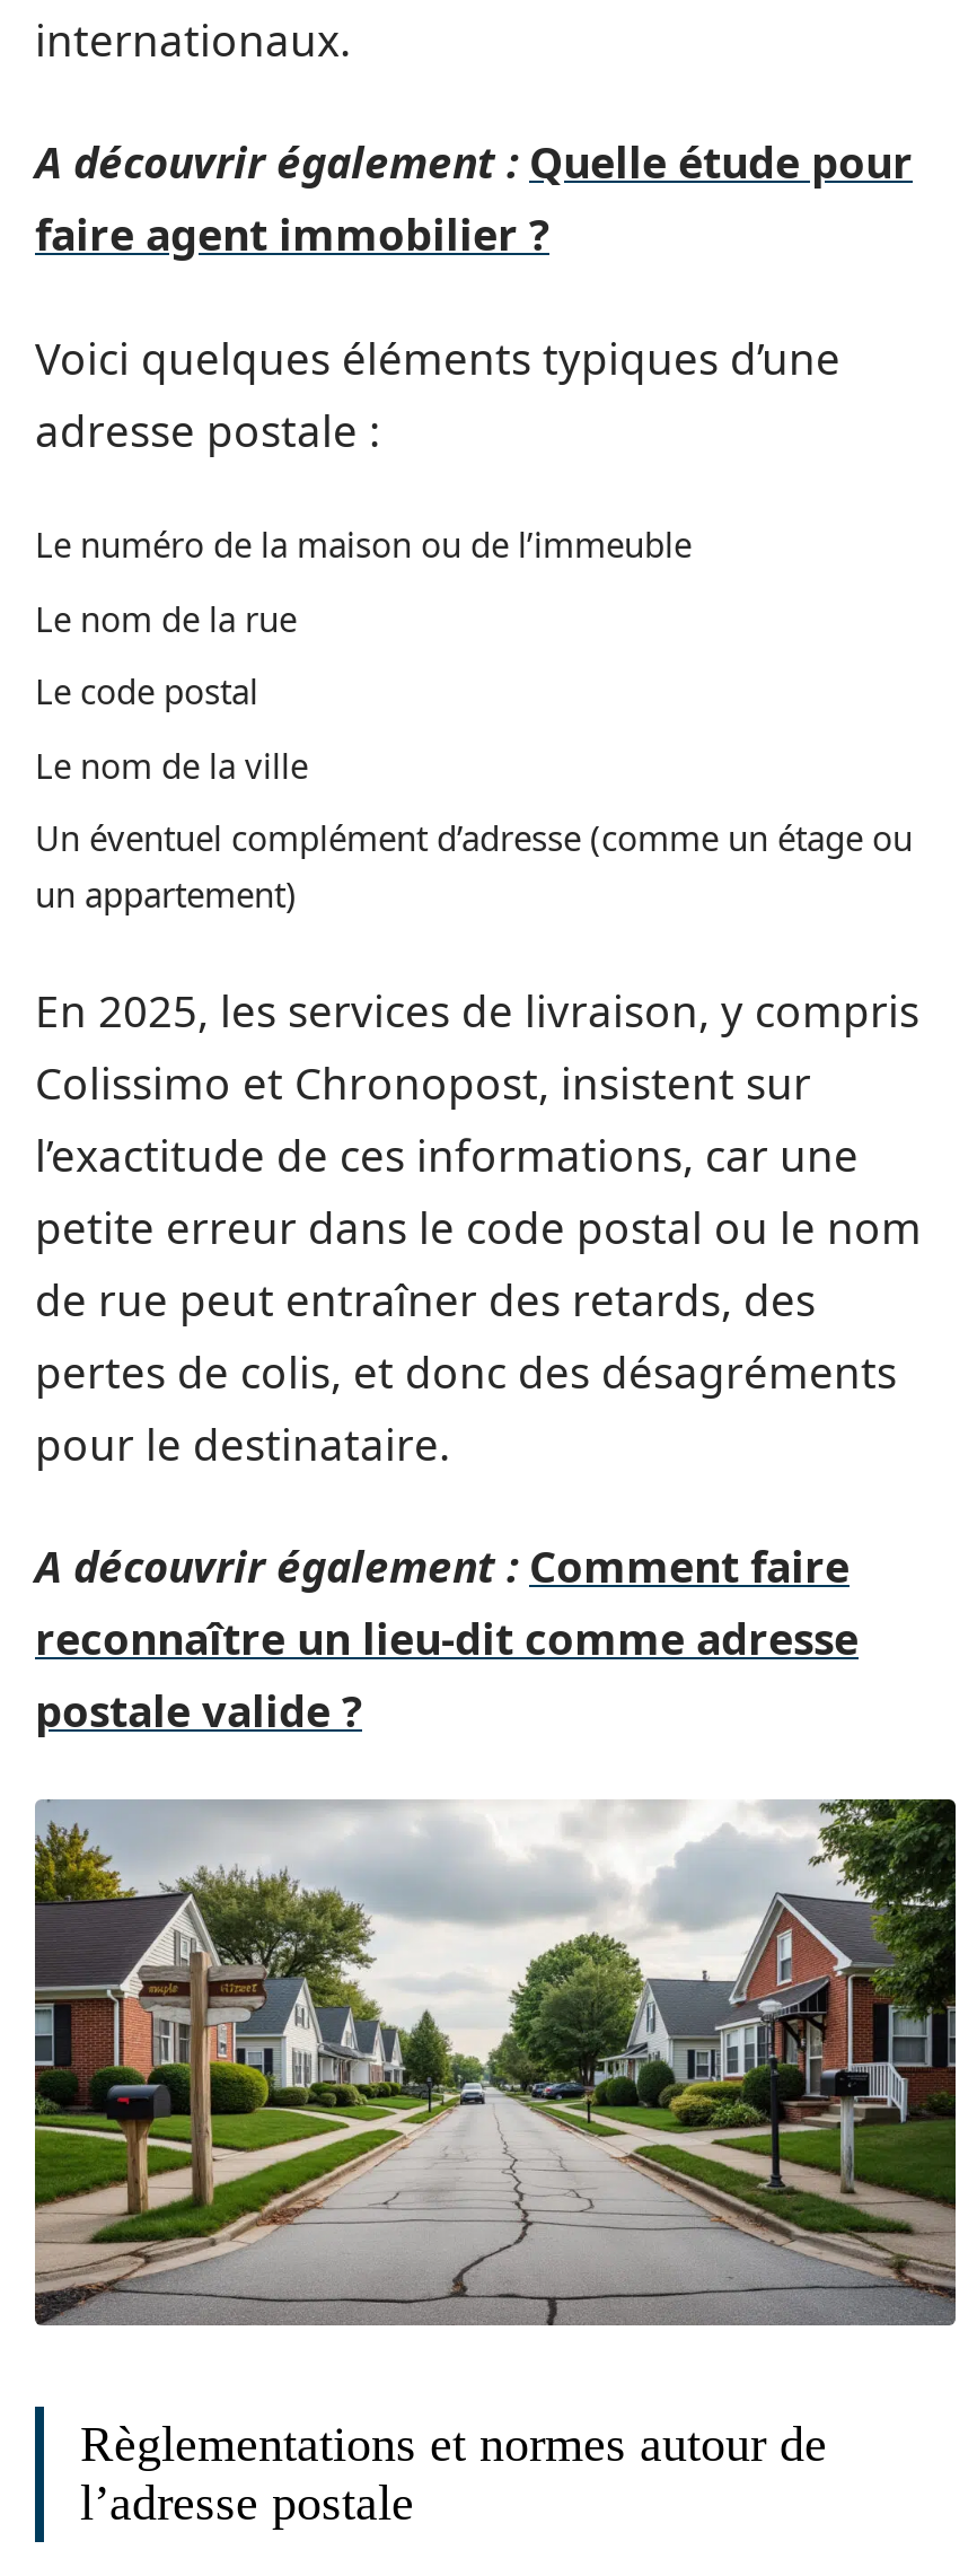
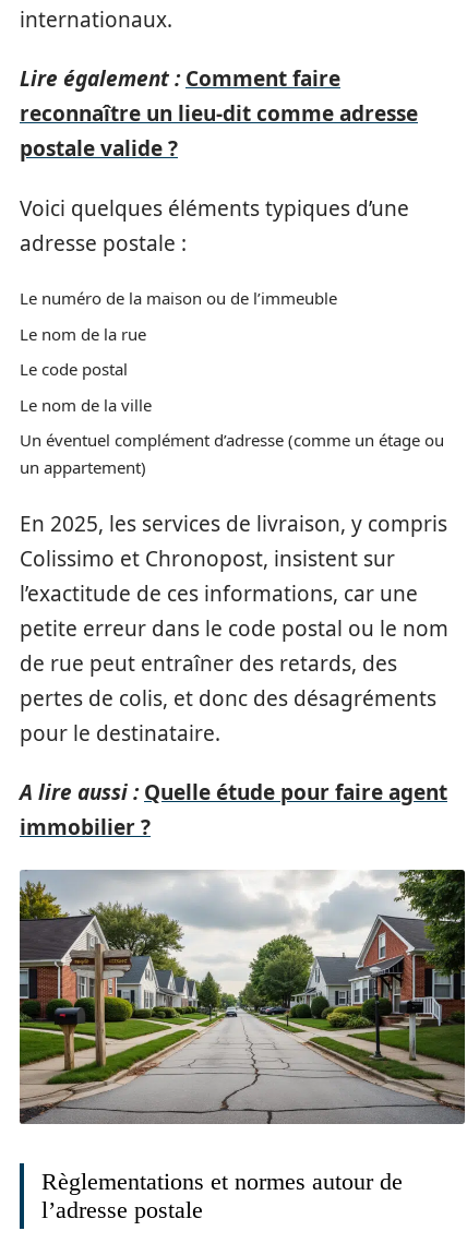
- A découvrir également : Quelle étude pour
- faire agent immobilier ?
+ Lire également : Comment faire

moved down: Voici quelques éléments typiques d’une | adresse postale : | Le numéro de la maison ou de l’immeuble | ... | pertes de colis, et donc des désagréments | pour le destinataire.

- A découvrir également : Comment faire
+ A lire aussi : Quelle étude pour faire agent
+ immobilier ?

moved up: reconnaître un lieu-dit comme adresse | postale valide ?
